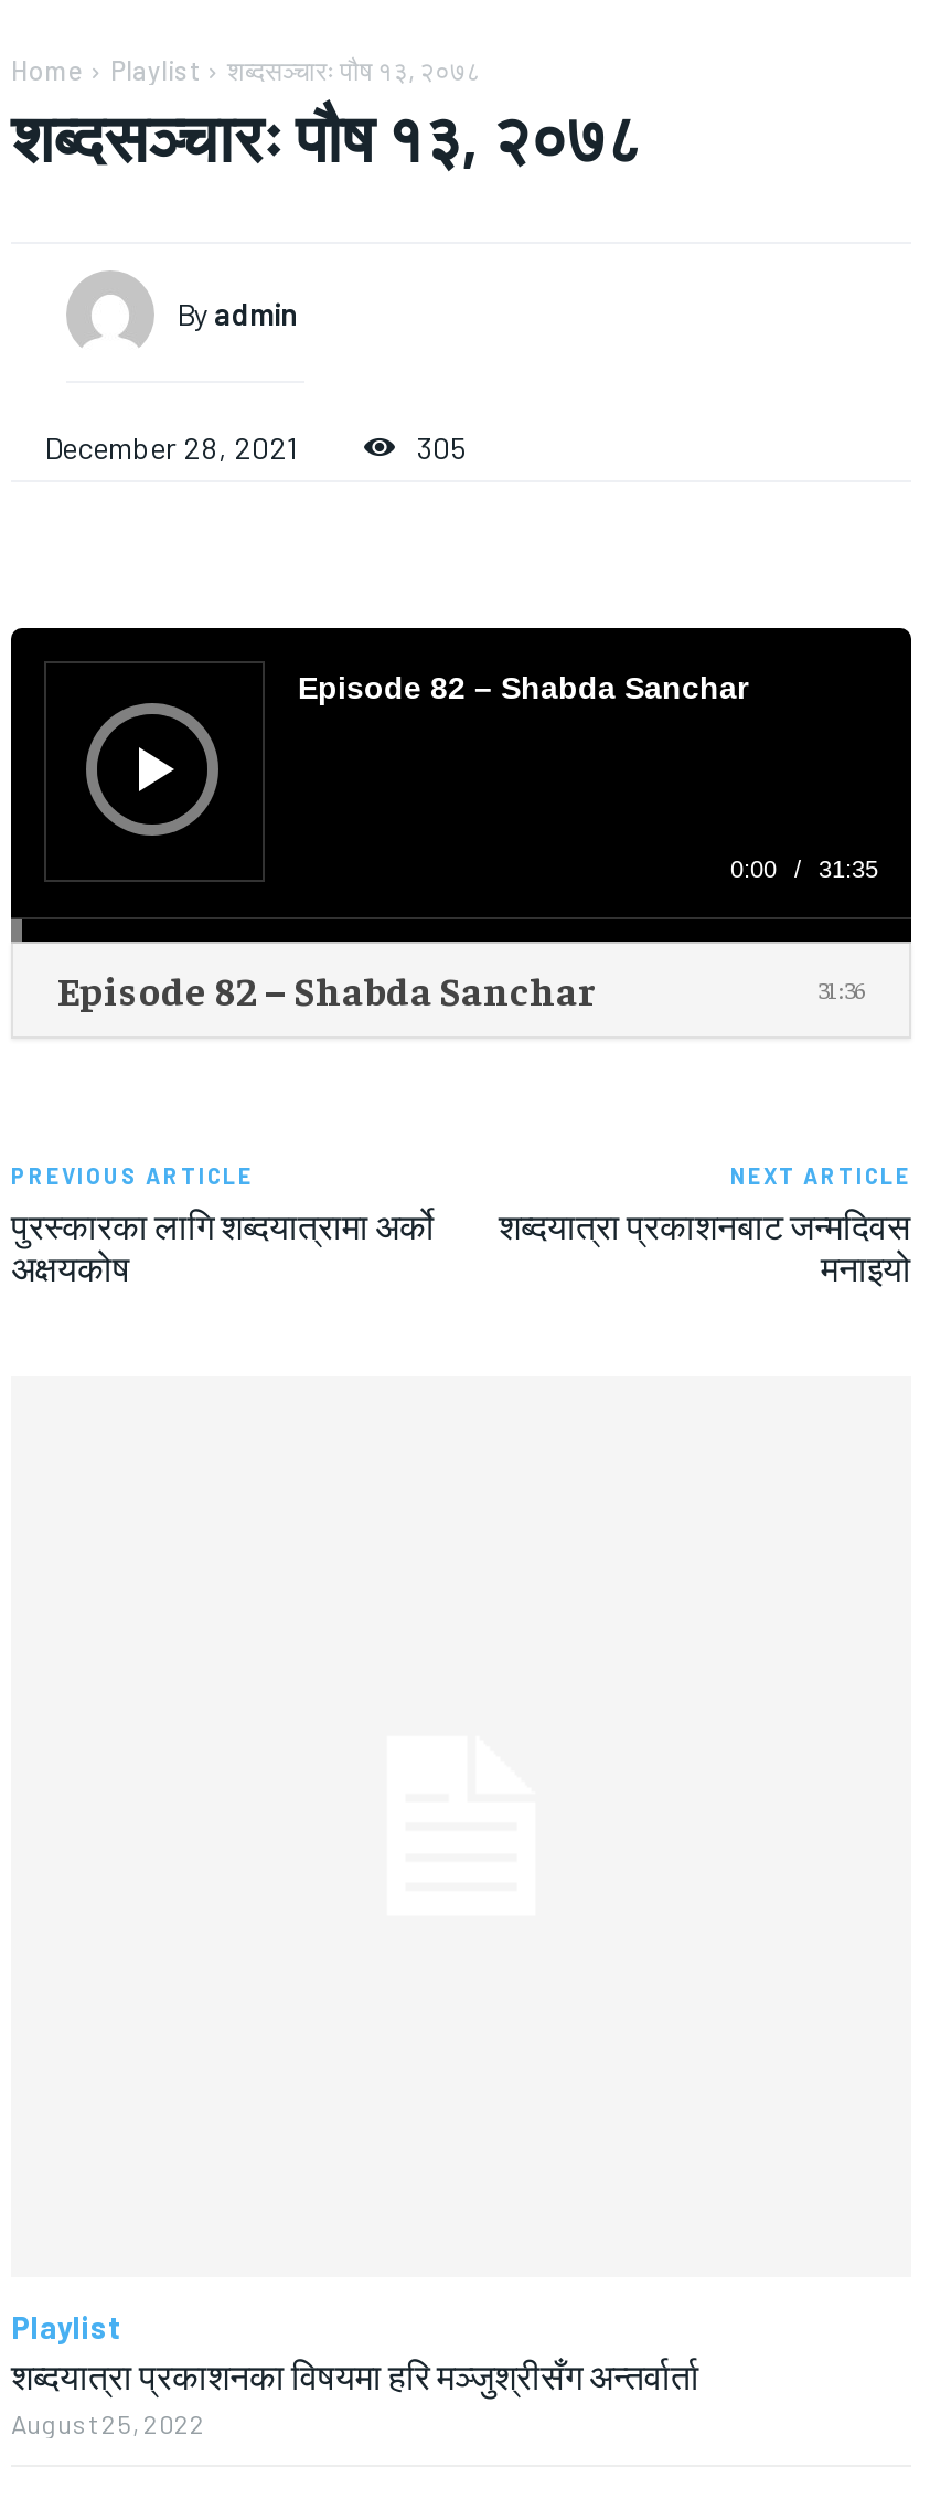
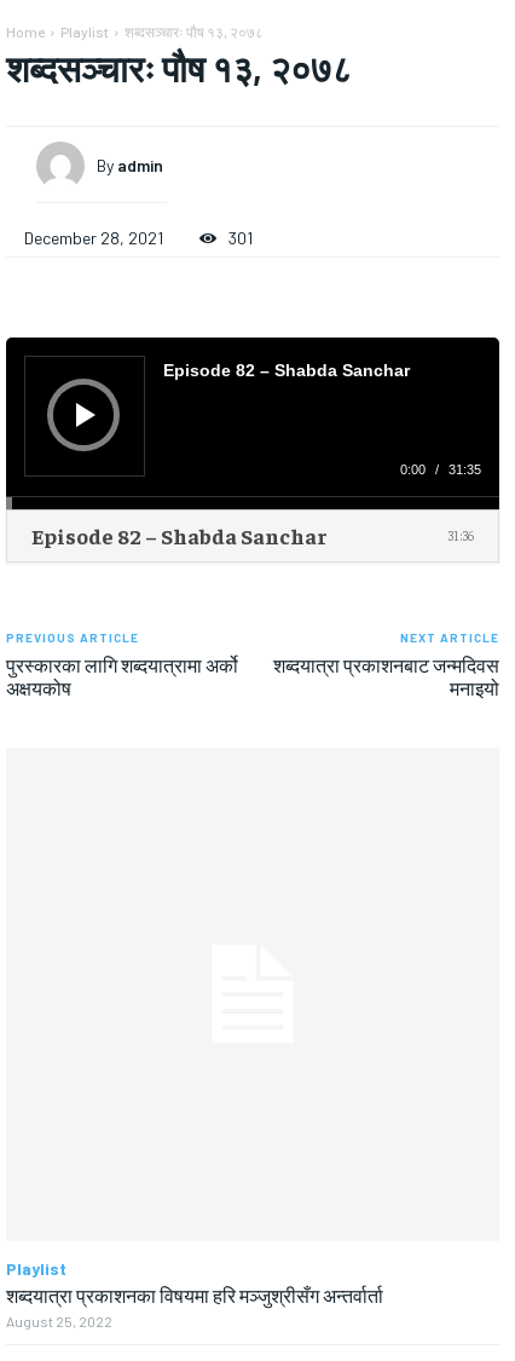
- 305
+ 301
